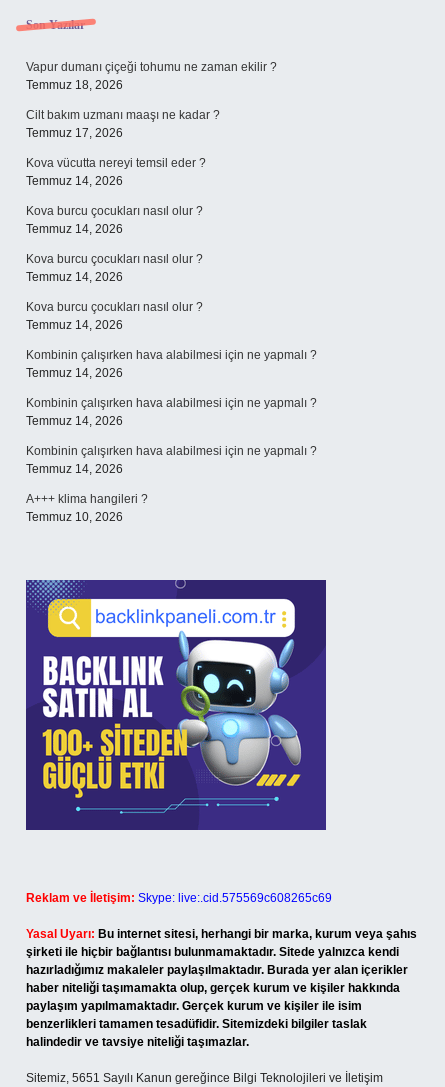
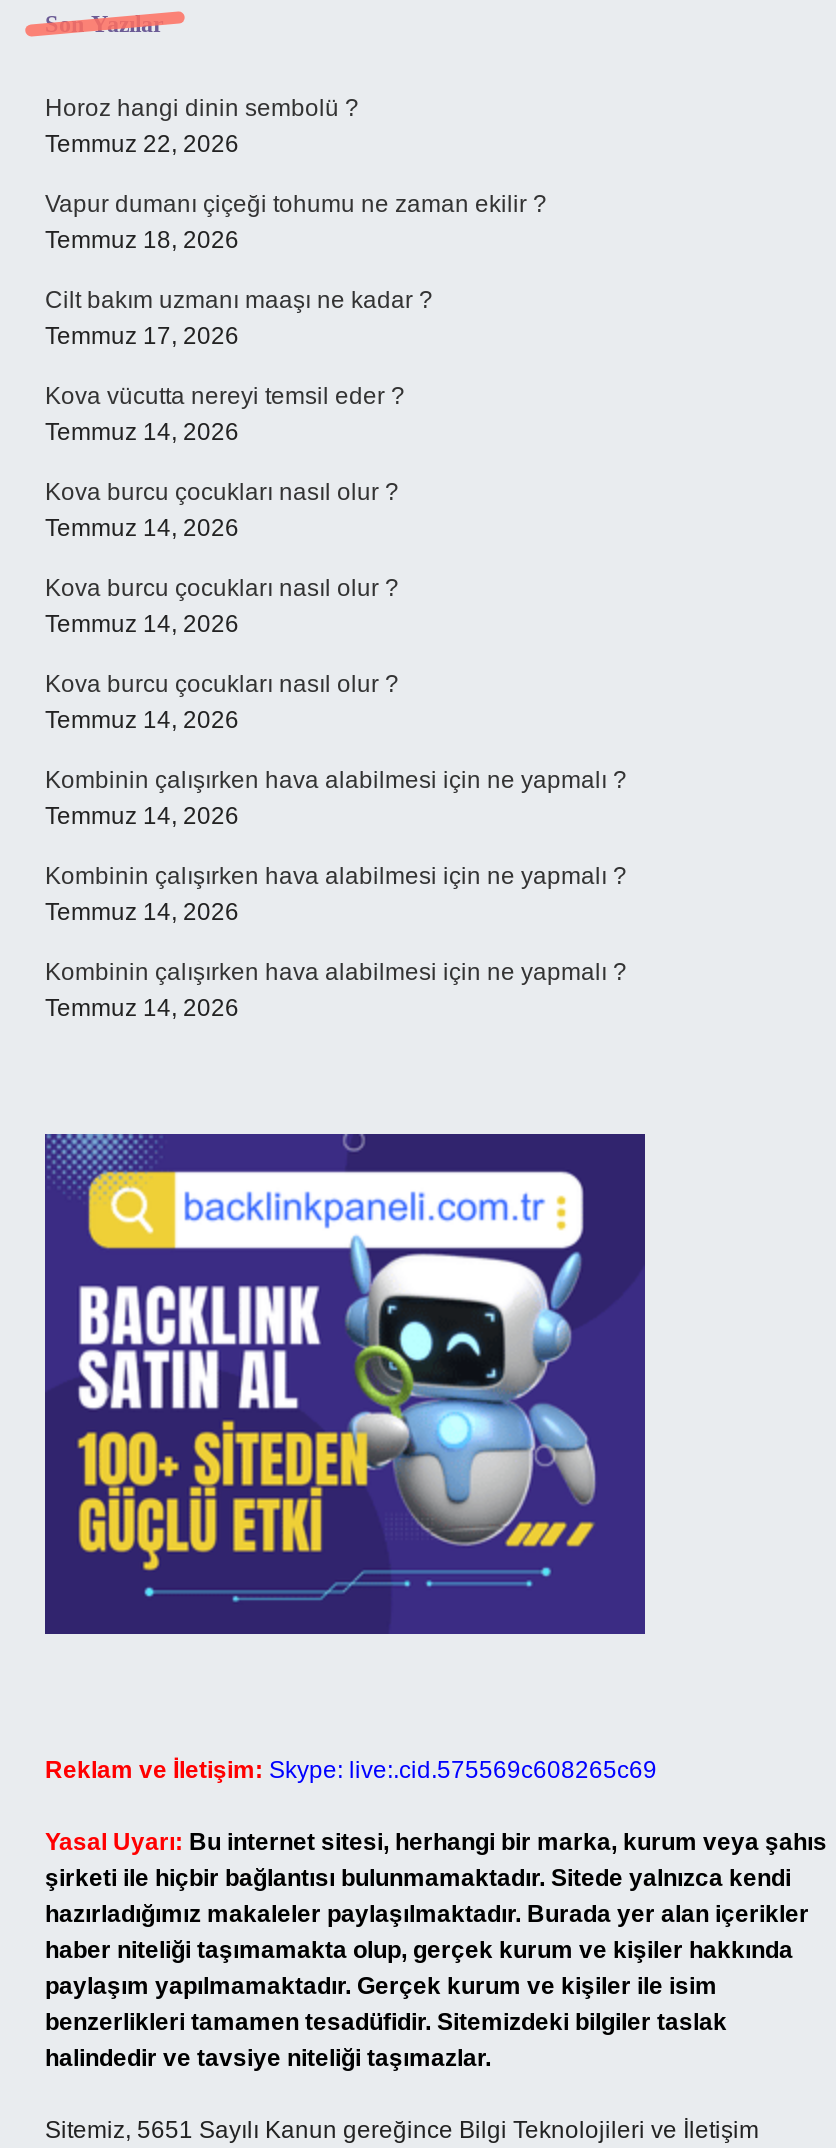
+ Horoz hangi dinin sembolü ?
+ Temmuz 22, 2026

moved down: Vapur dumanı çiçeği tohumu ne zaman ekilir ? | Temmuz 18, 2026 | Cilt bakım uzmanı maaşı ne kadar ? | ... | Kombinin çalışırken hava alabilmesi için ne yapmalı ? | Temmuz 14, 2026

- A+++ klima hangileri ?
- Temmuz 10, 2026
